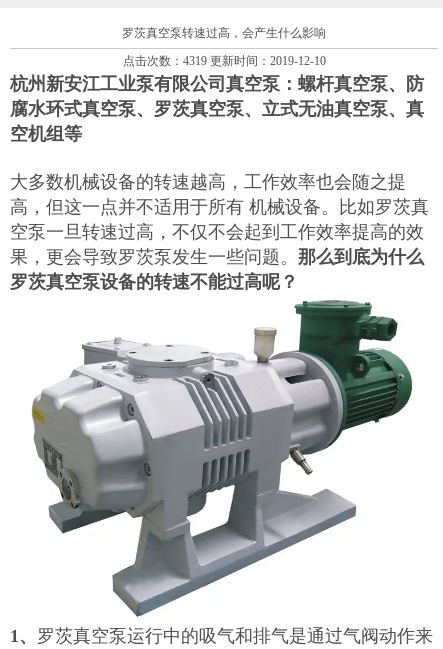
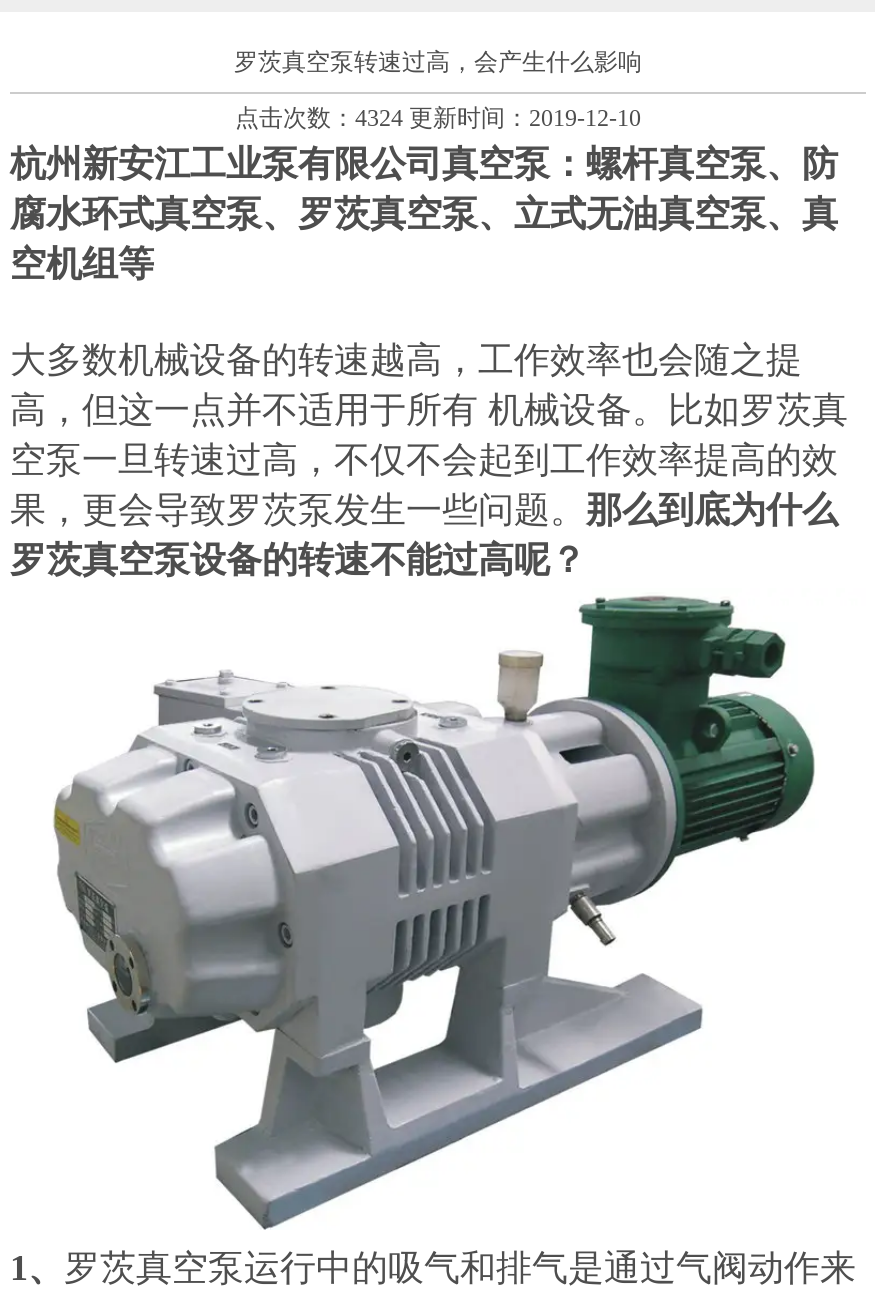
- 点击次数：4319 更新时间：2019-12-10
+ 点击次数：4324 更新时间：2019-12-10
